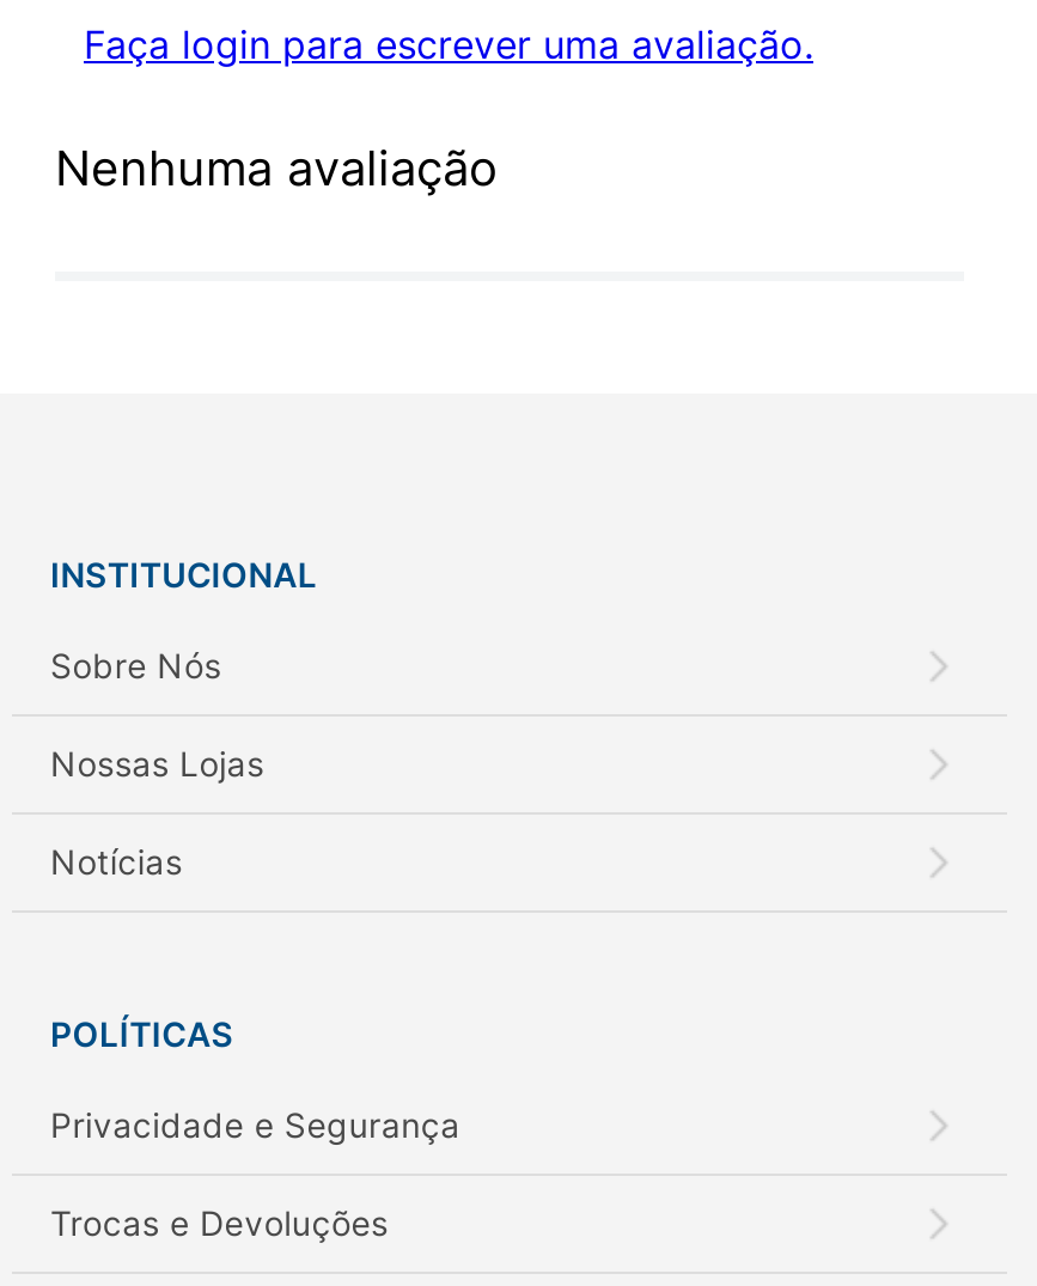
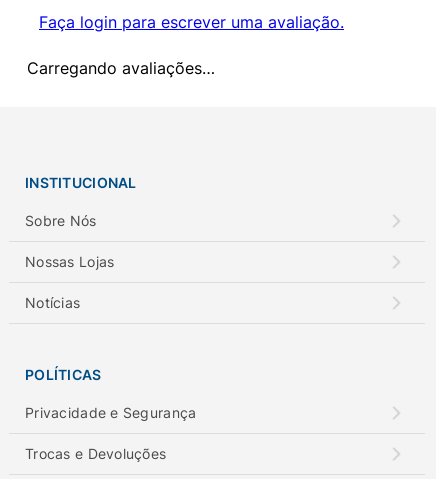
- Nenhuma avaliação
+ Carregando avaliações…
